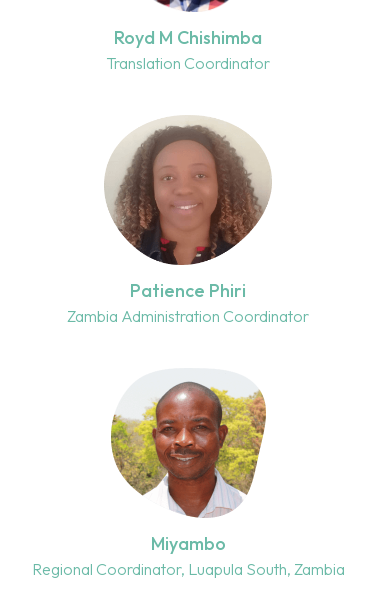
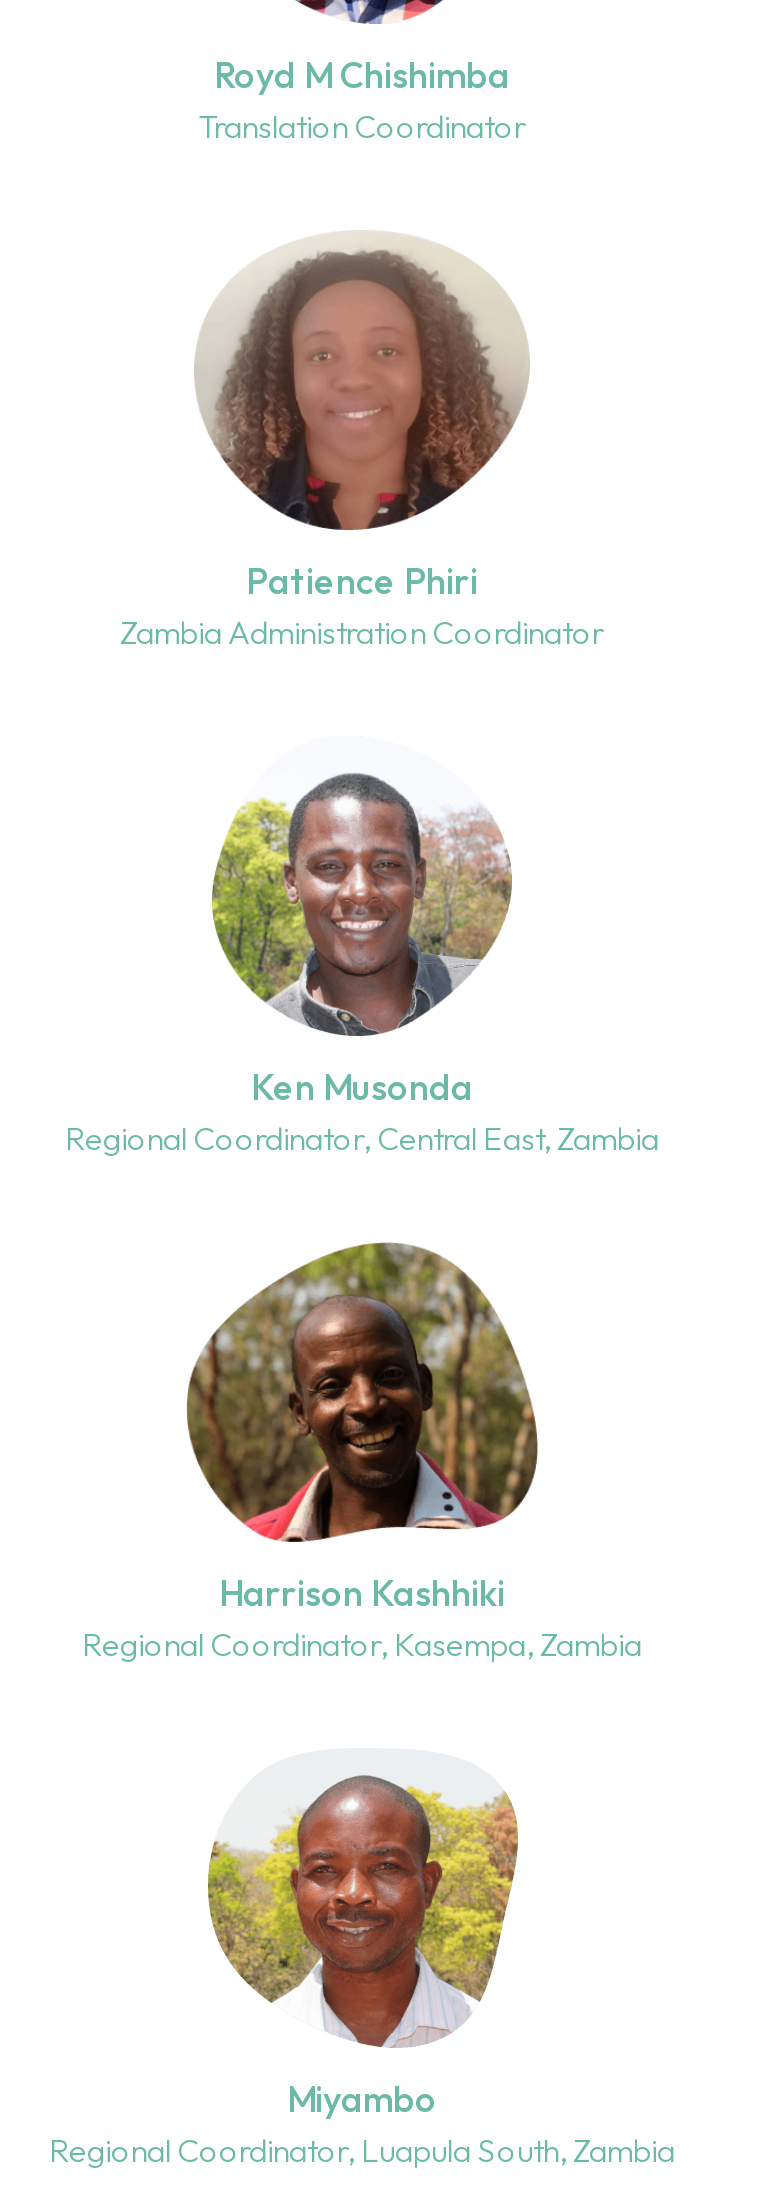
+ [image]
+ Ken Musonda
+ Regional Coordinator, Central East, Zambia

+ [image]
+ Harrison Kashhiki
+ Regional Coordinator, Kasempa, Zambia
